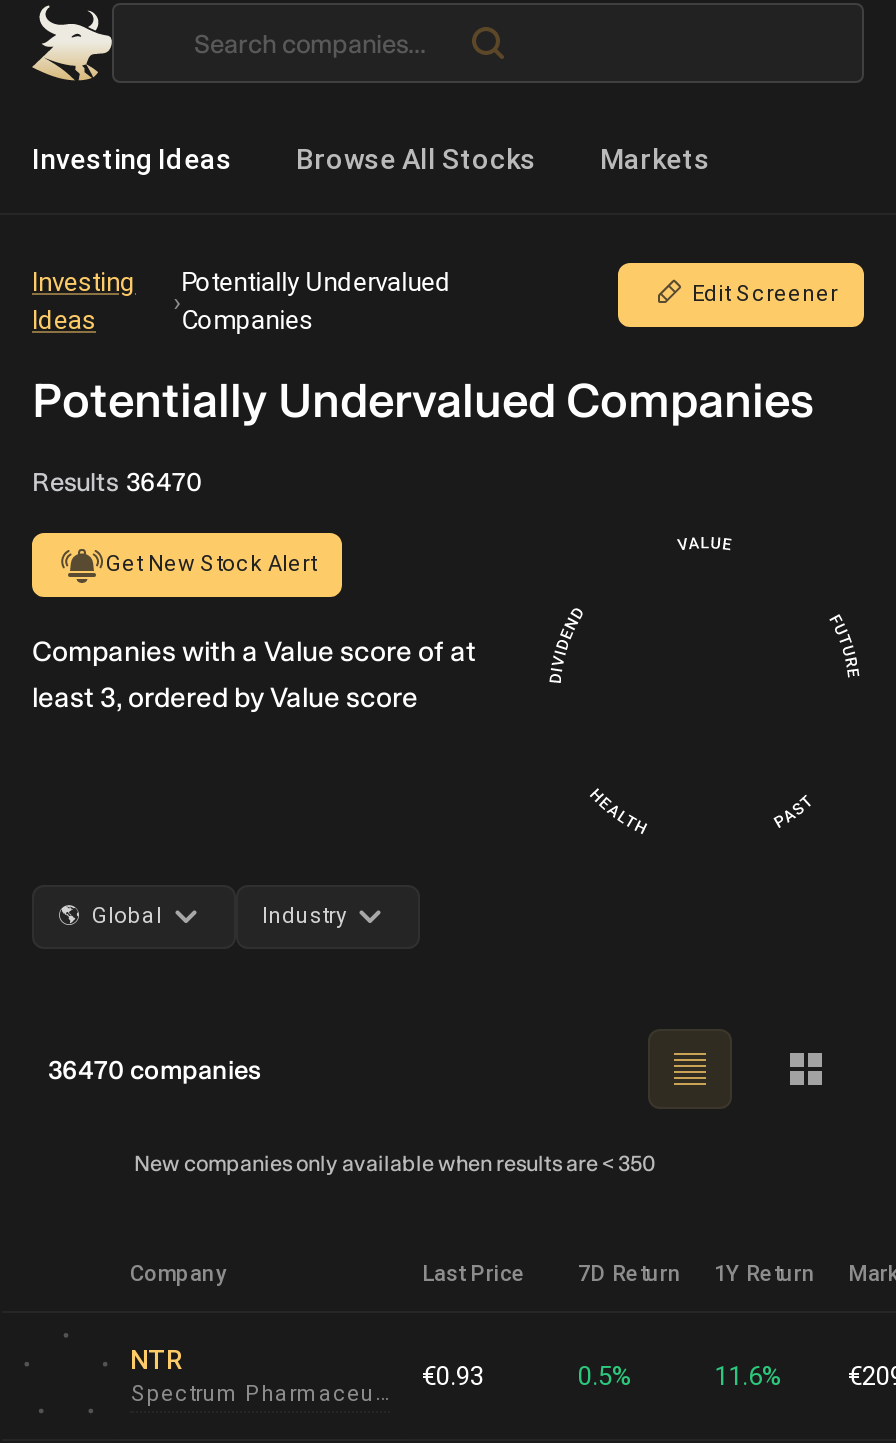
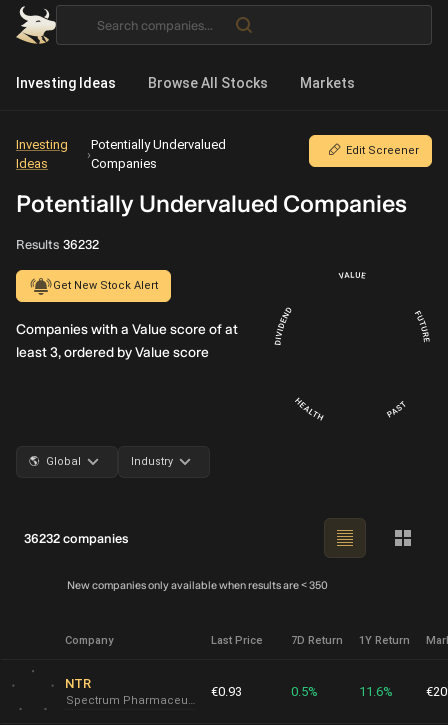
- Results 36470
+ Results 36232

- 36470 companies
+ 36232 companies
